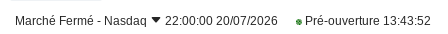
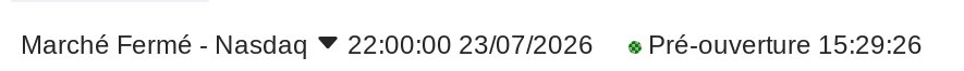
- 22:00:00 20/07/2026
+ 22:00:00 23/07/2026

- Pré-ouverture 13:43:52
+ Pré-ouverture 15:29:26
